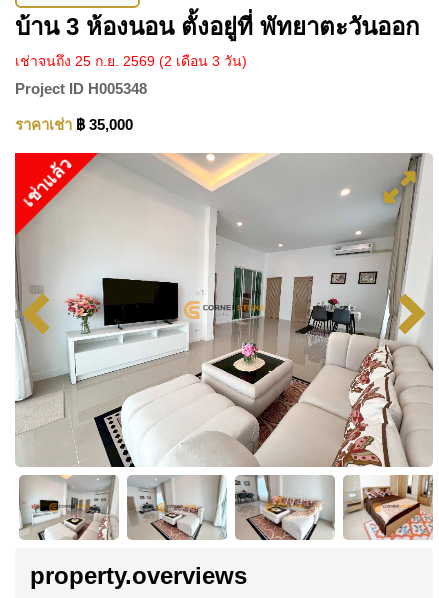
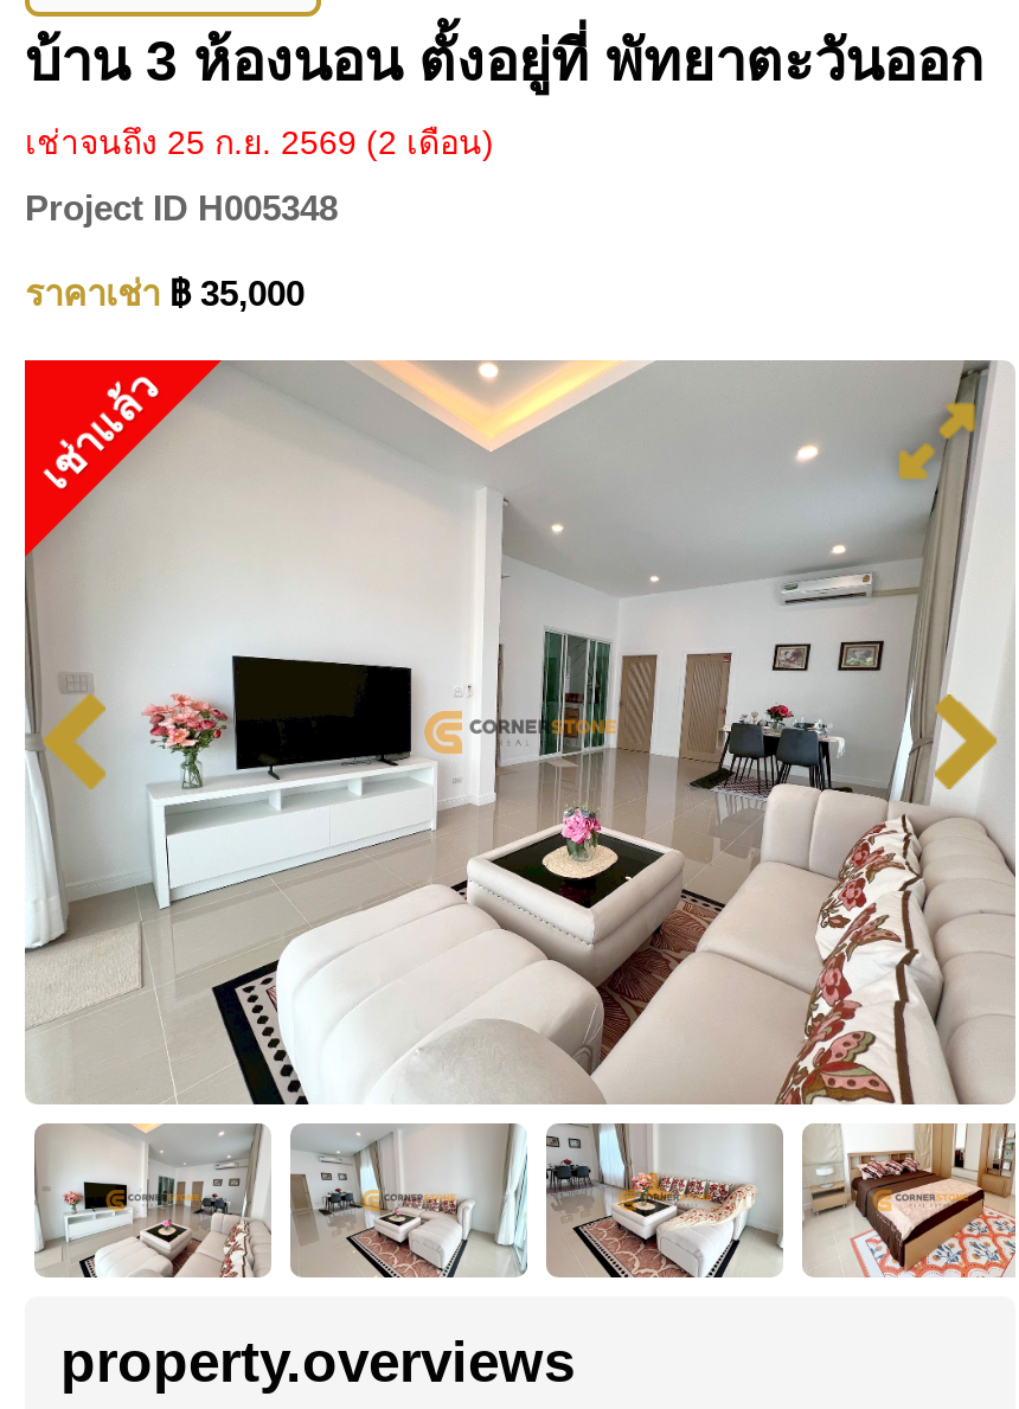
- เช่าจนถึง 25 ก.ย. 2569 (2 เดือน 3 วัน)
+ เช่าจนถึง 25 ก.ย. 2569 (2 เดือน)
